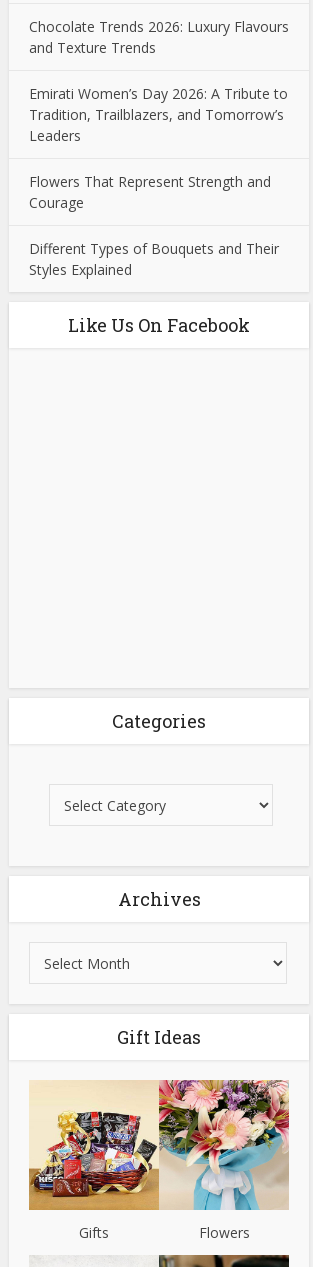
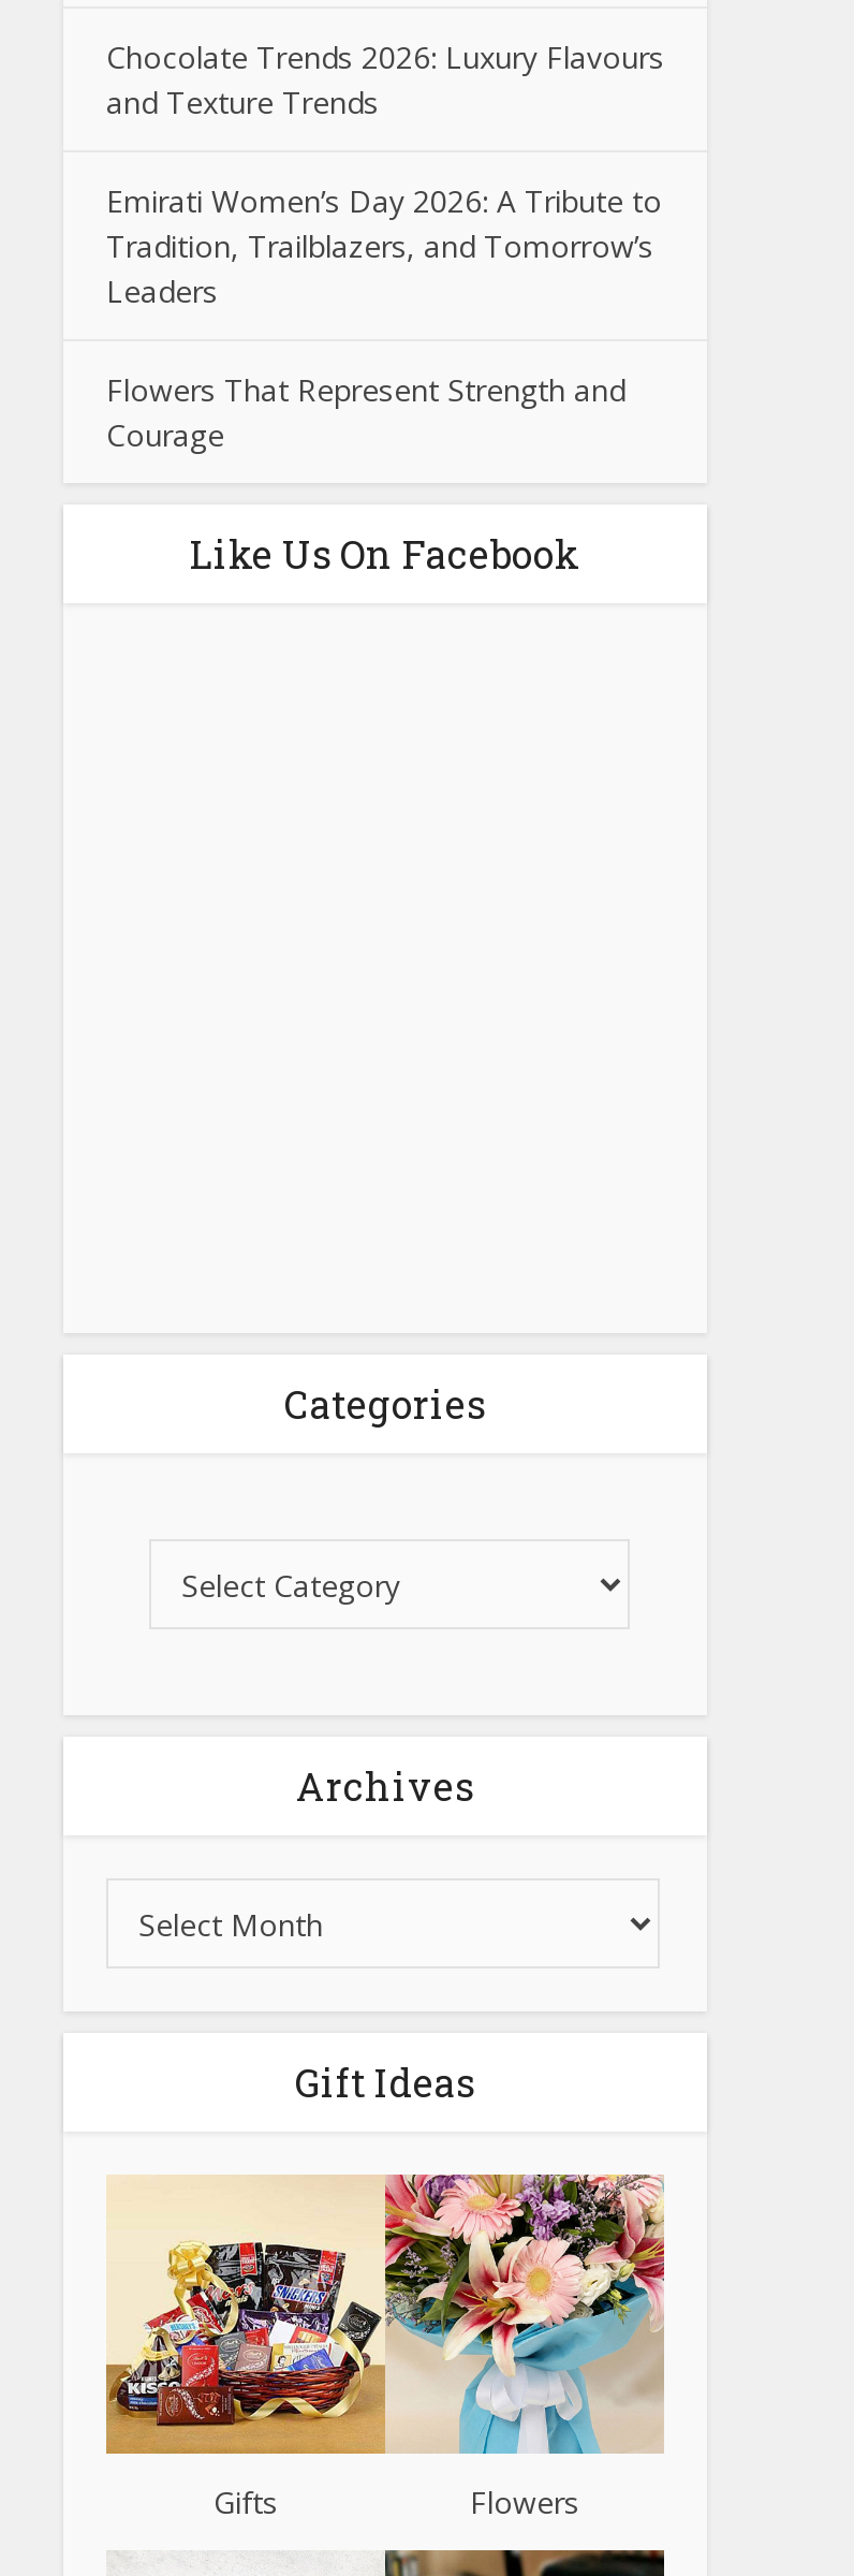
- Different Types of Bouquets and Their
- Styles Explained
